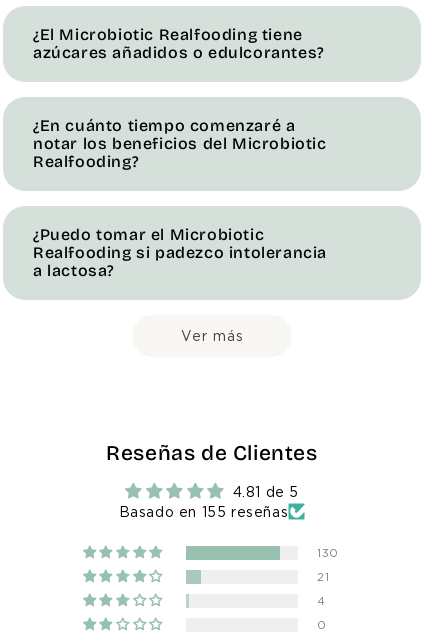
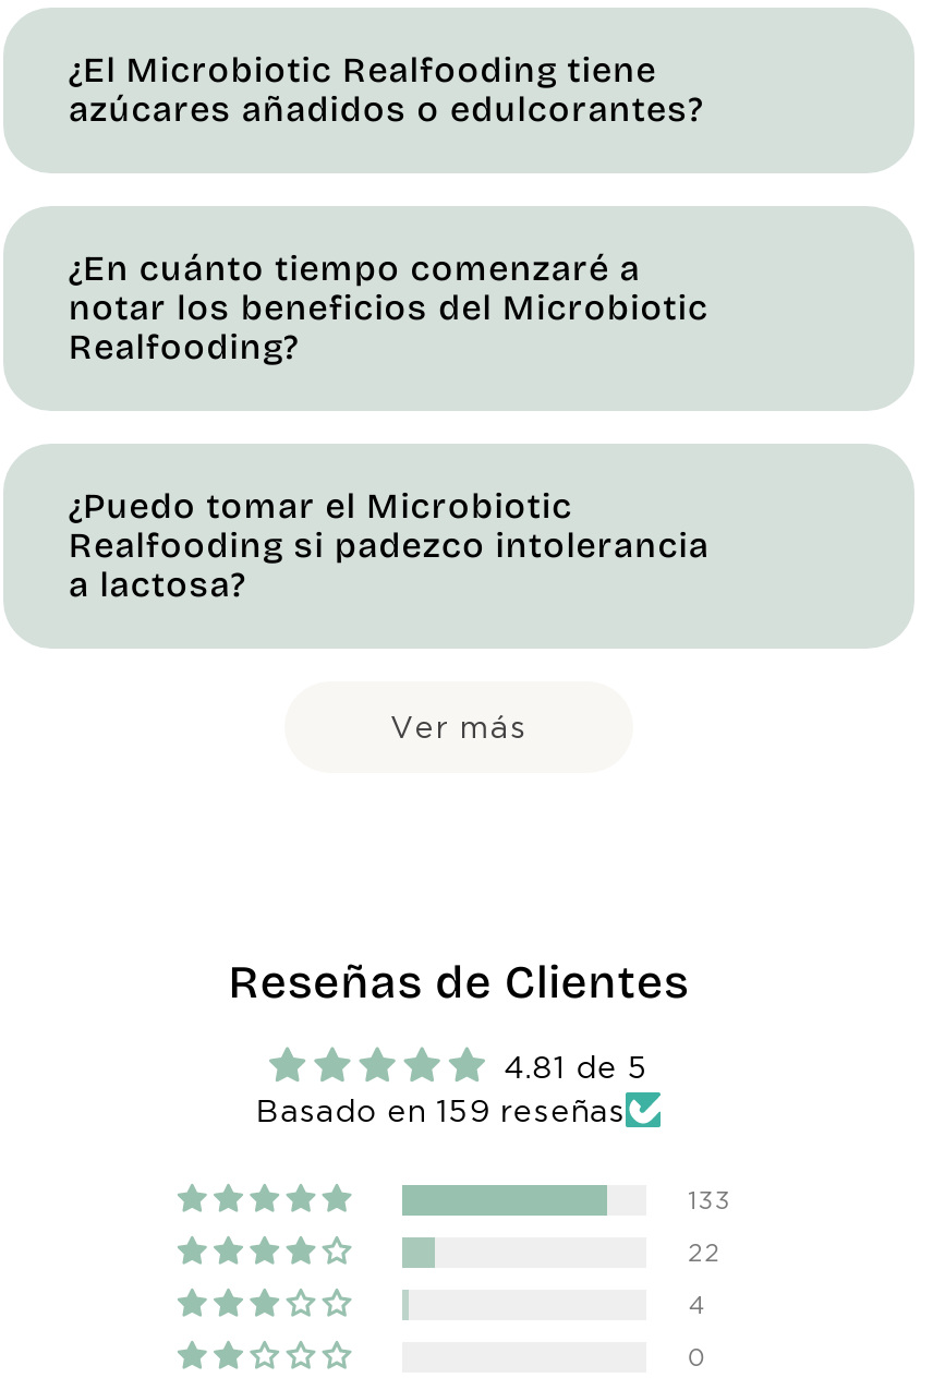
- Basado en 155 reseñas
+ Basado en 159 reseñas

- 130
+ 133

- 21
+ 22
